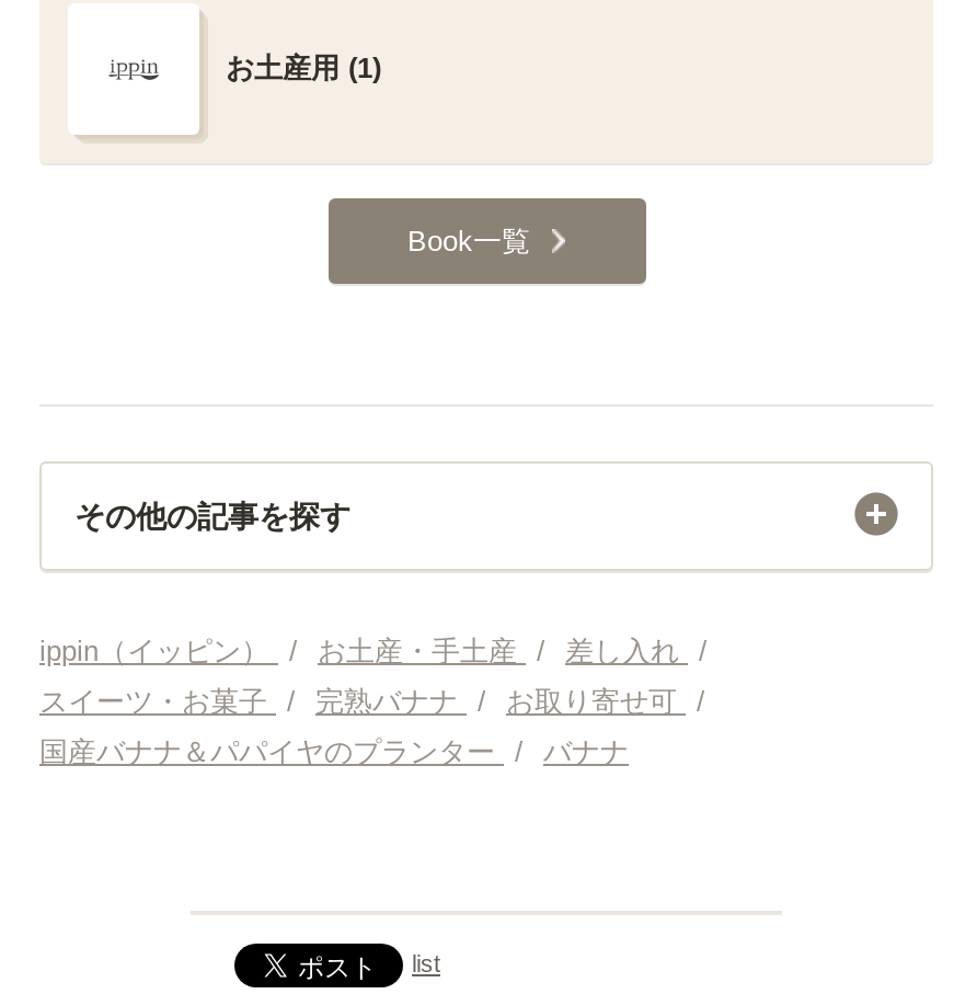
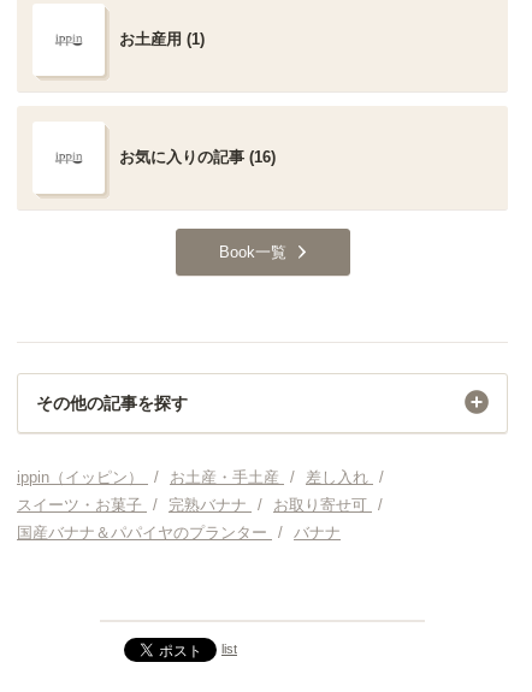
+ お気に入りの記事 (16)
